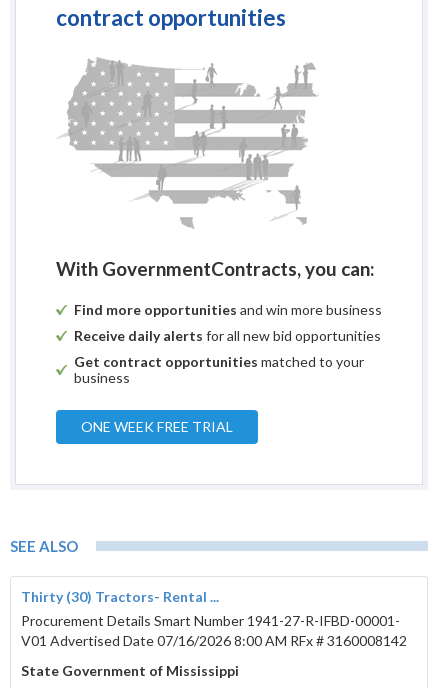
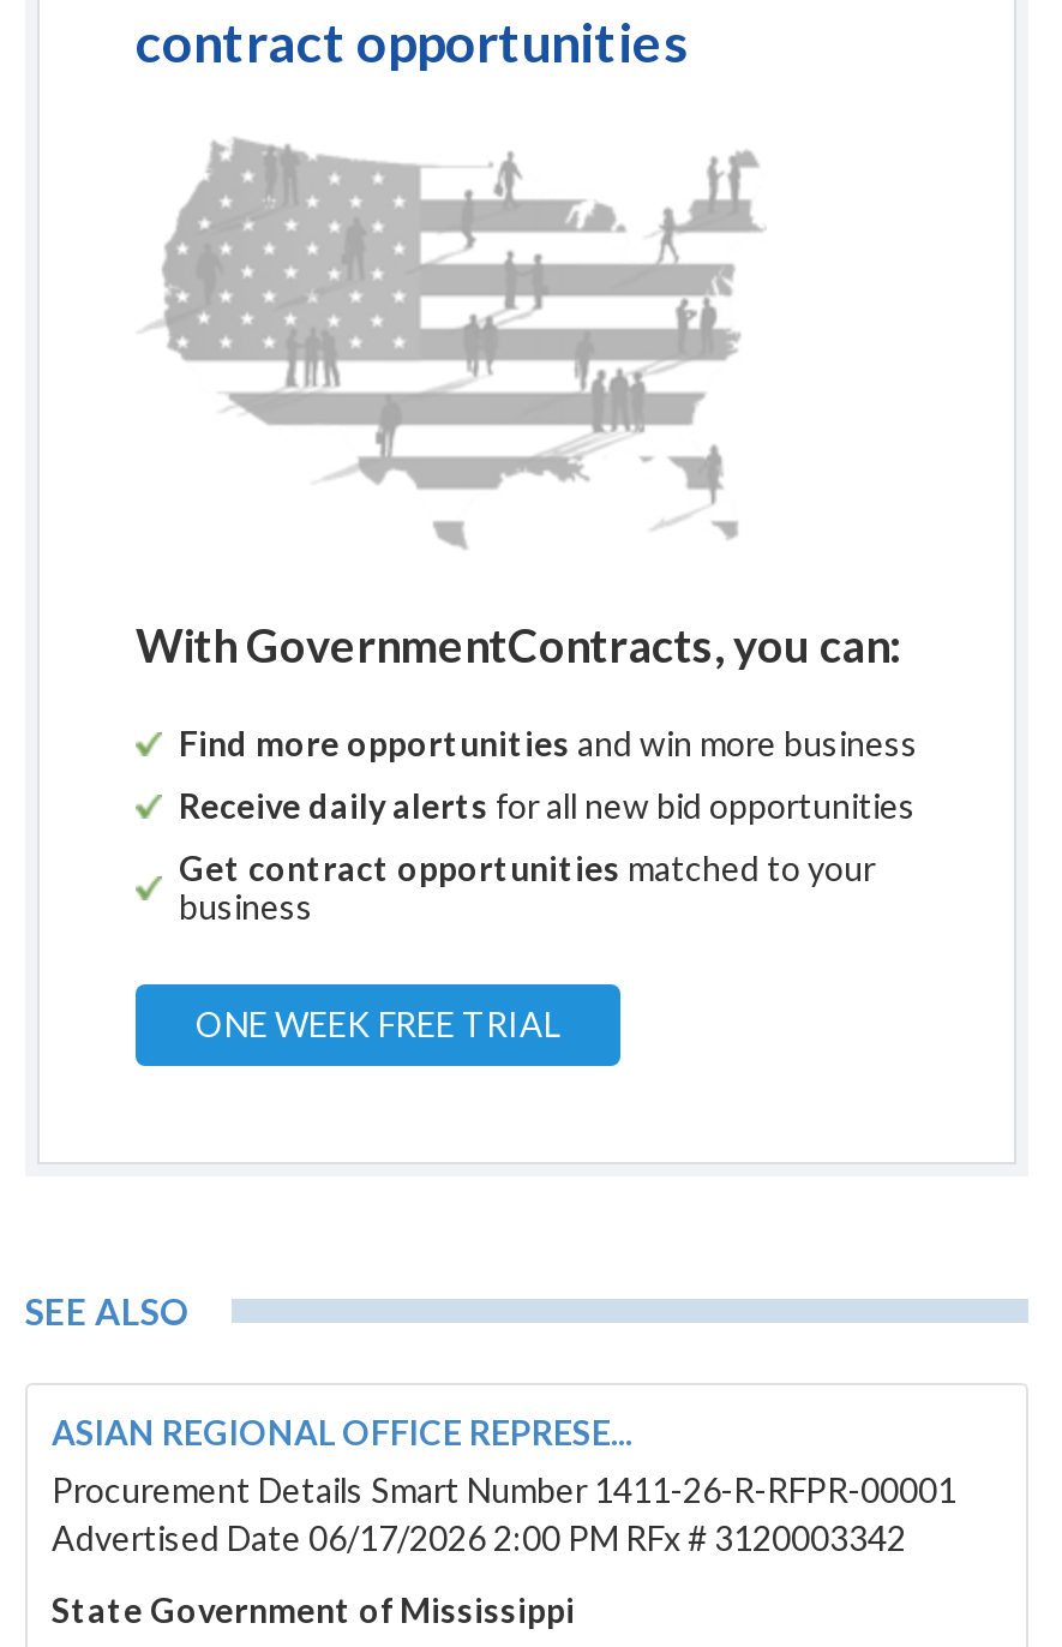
- Thirty (30) Tractors- Rental ...
- Procurement Details Smart Number 1941-27-R-IFBD-00001-
- V01 Advertised Date 07/16/2026 8:00 AM RFx # 3160008142
+ ASIAN REGIONAL OFFICE REPRESE...
+ Procurement Details Smart Number 1411-26-R-RFPR-00001
+ Advertised Date 06/17/2026 2:00 PM RFx # 3120003342
